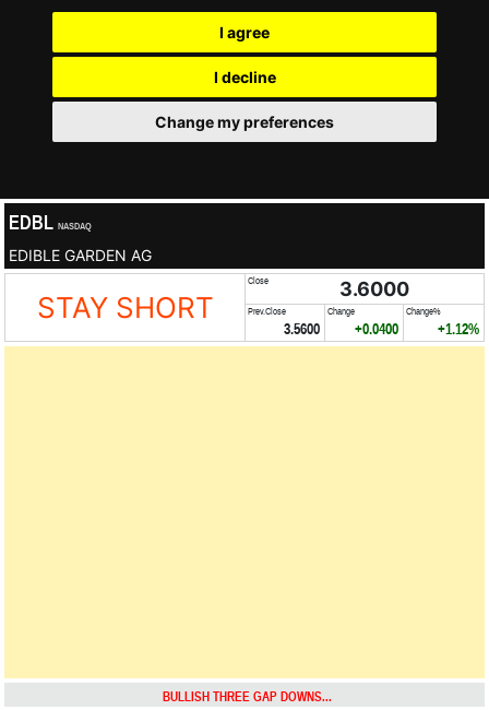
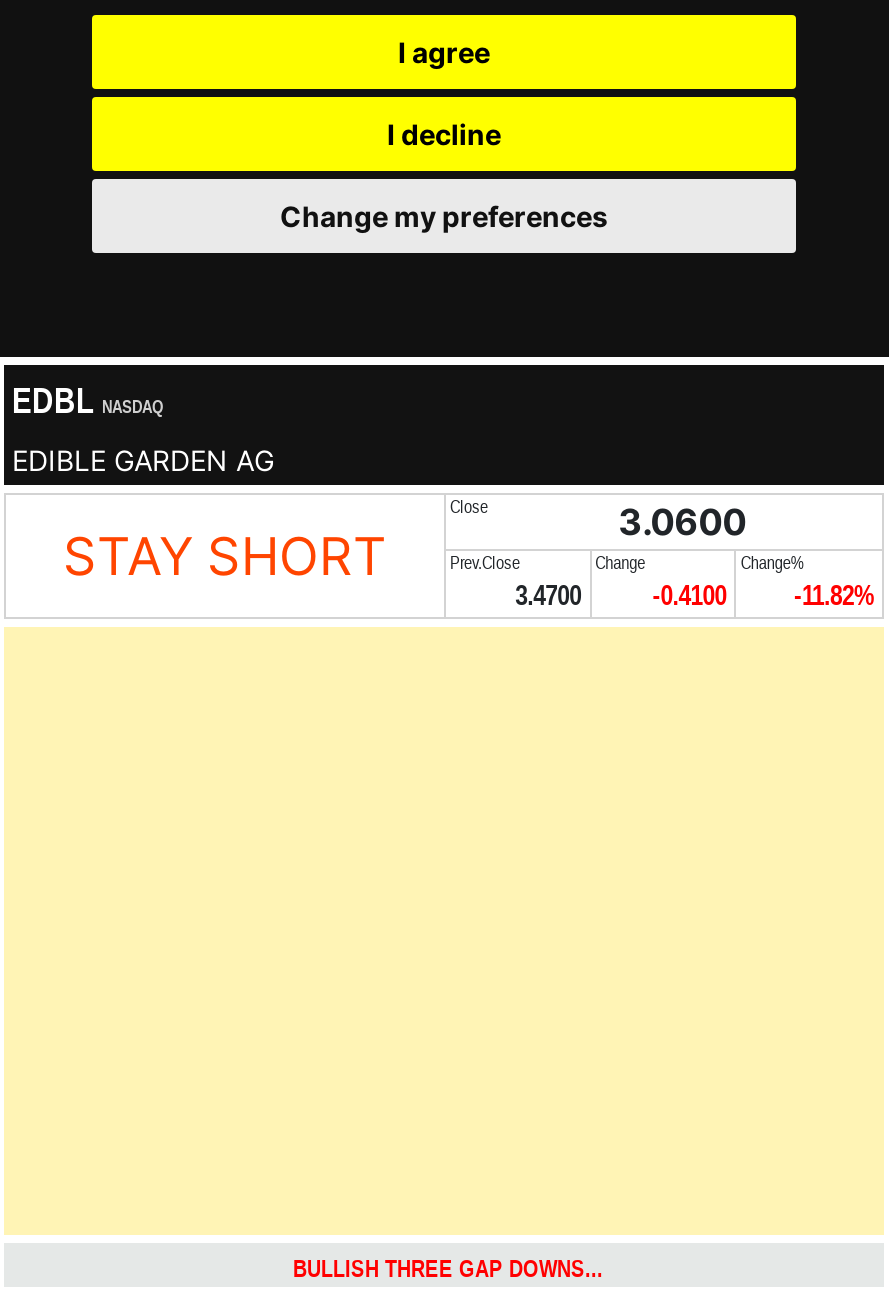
- 3.6000
+ 3.0600

- 3.5600
+ 3.4700

- +0.0400
+ -0.4100

- +1.12%
+ -11.82%
